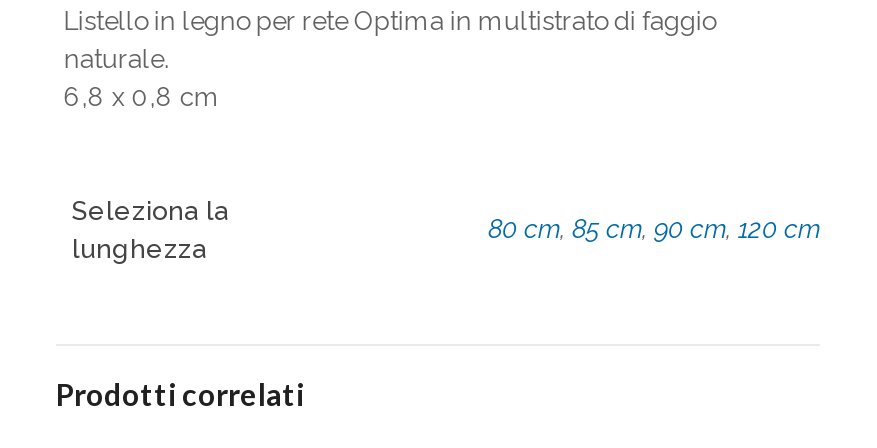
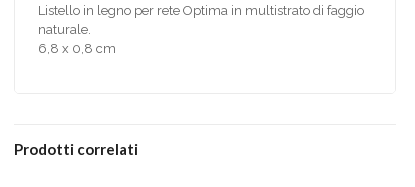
- Seleziona la
- lunghezza

- 80 cm, 85 cm, 90 cm, 120 cm
